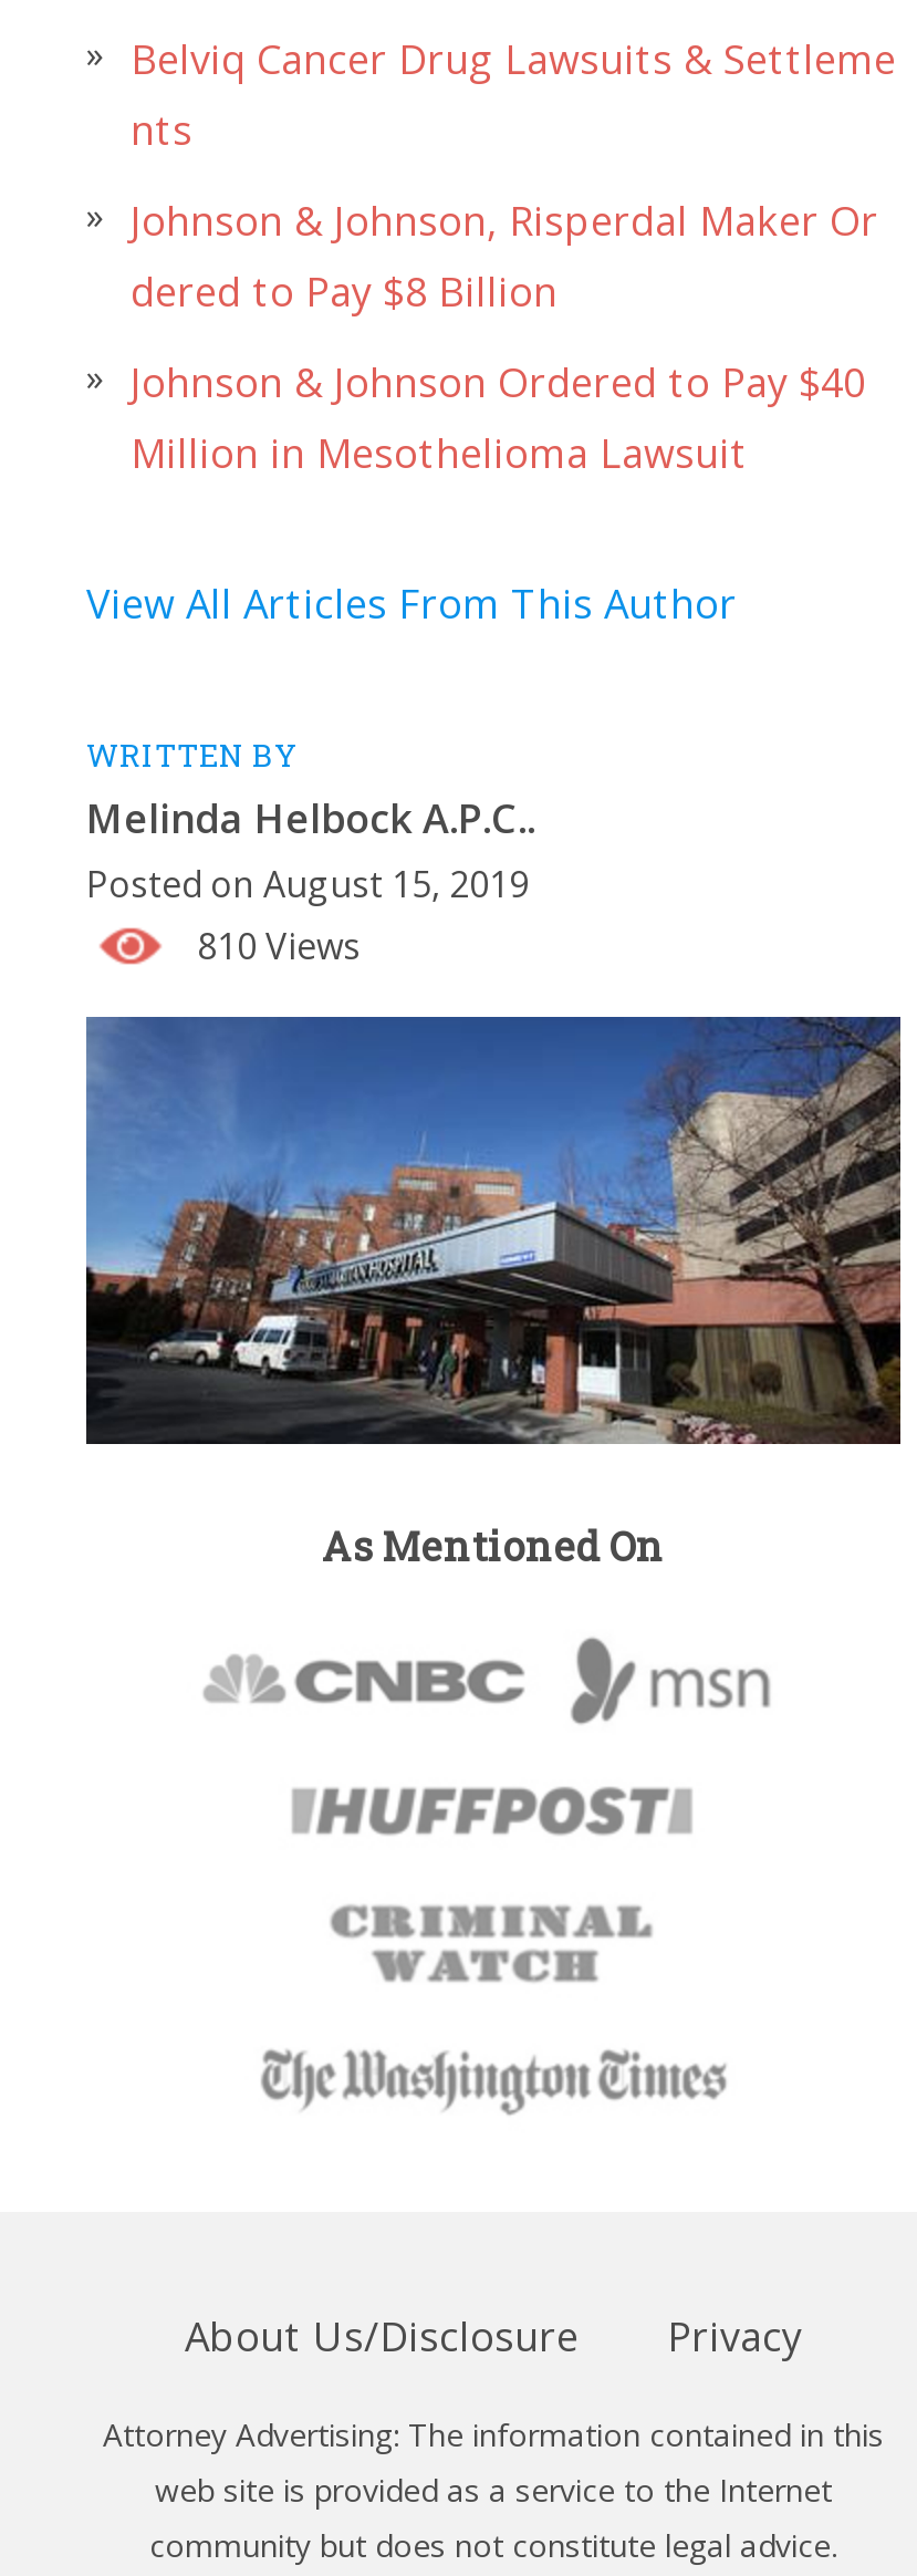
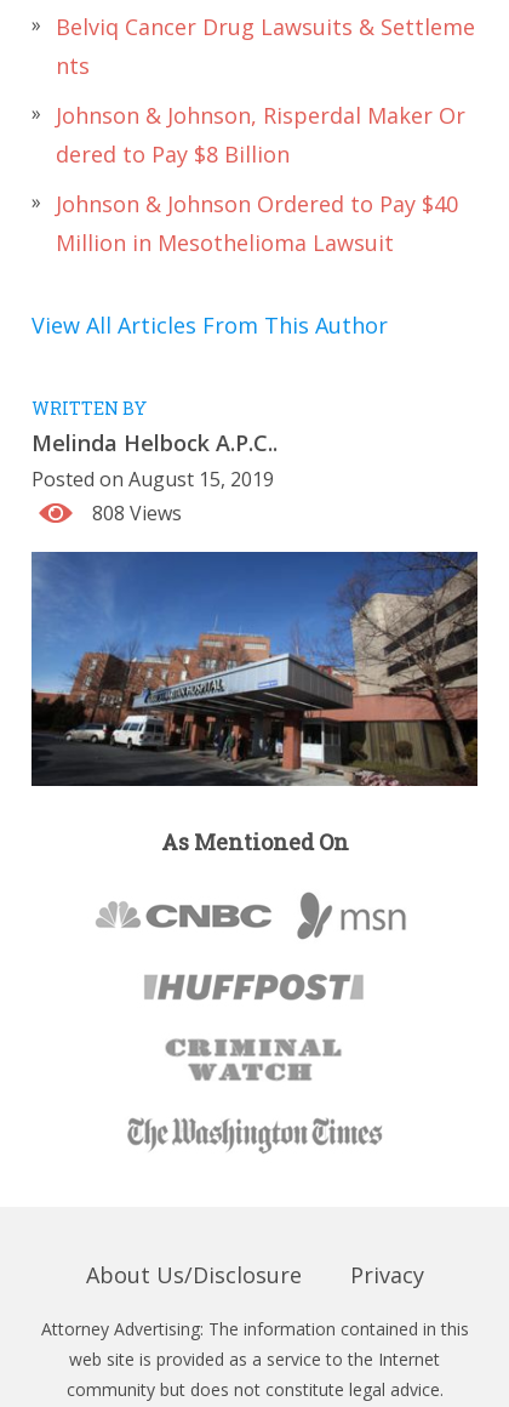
- 810 Views
+ 808 Views
